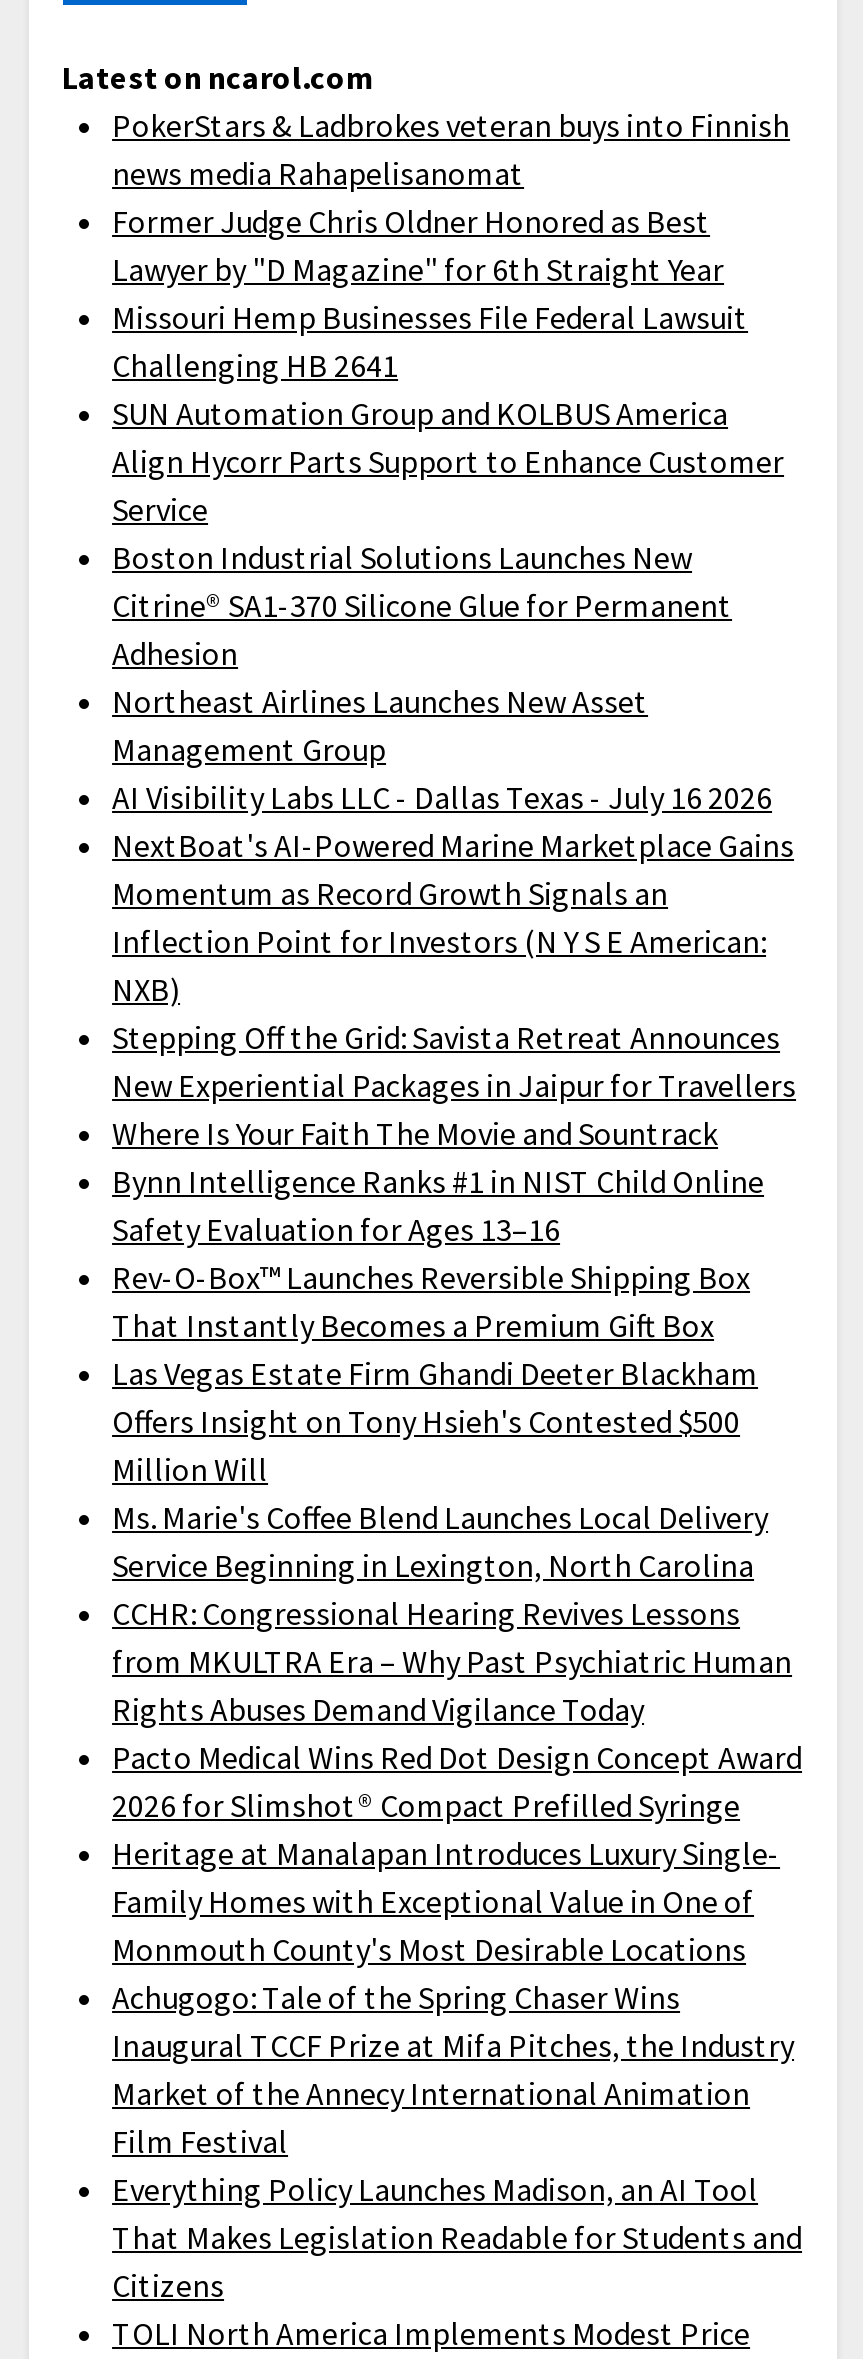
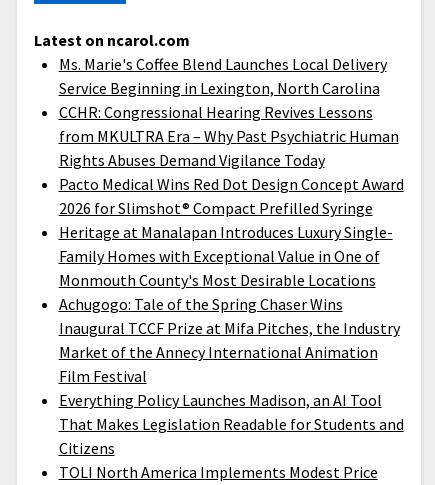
- PokerStars & Ladbrokes veteran buys into Finnish
- news media Rahapelisanomat
- Former Judge Chris Oldner Honored as Best
- Lawyer by "D Magazine" for 6th Straight Year
- Missouri Hemp Businesses File Federal Lawsuit
- Challenging HB 2641
- SUN Automation Group and KOLBUS America
- Align Hycorr Parts Support to Enhance Customer
- Service
- Boston Industrial Solutions Launches New
- Citrine® SA1-370 Silicone Glue for Permanent
- Adhesion
- Northeast Airlines Launches New Asset
- Management Group
- AI Visibility Labs LLC - Dallas Texas - July 16 2026
- NextBoat's AI-Powered Marine Marketplace Gains
- Momentum as Record Growth Signals an
- Inflection Point for Investors (N Y S E American:
- NXB)
- Stepping Off the Grid: Savista Retreat Announces
- New Experiential Packages in Jaipur for Travellers
- Where Is Your Faith The Movie and Sountrack
- Bynn Intelligence Ranks #1 in NIST Child Online
- Safety Evaluation for Ages 13–16
- Rev-O-Box™ Launches Reversible Shipping Box
- That Instantly Becomes a Premium Gift Box
- Las Vegas Estate Firm Ghandi Deeter Blackham
- Offers Insight on Tony Hsieh's Contested $500
- Million Will
